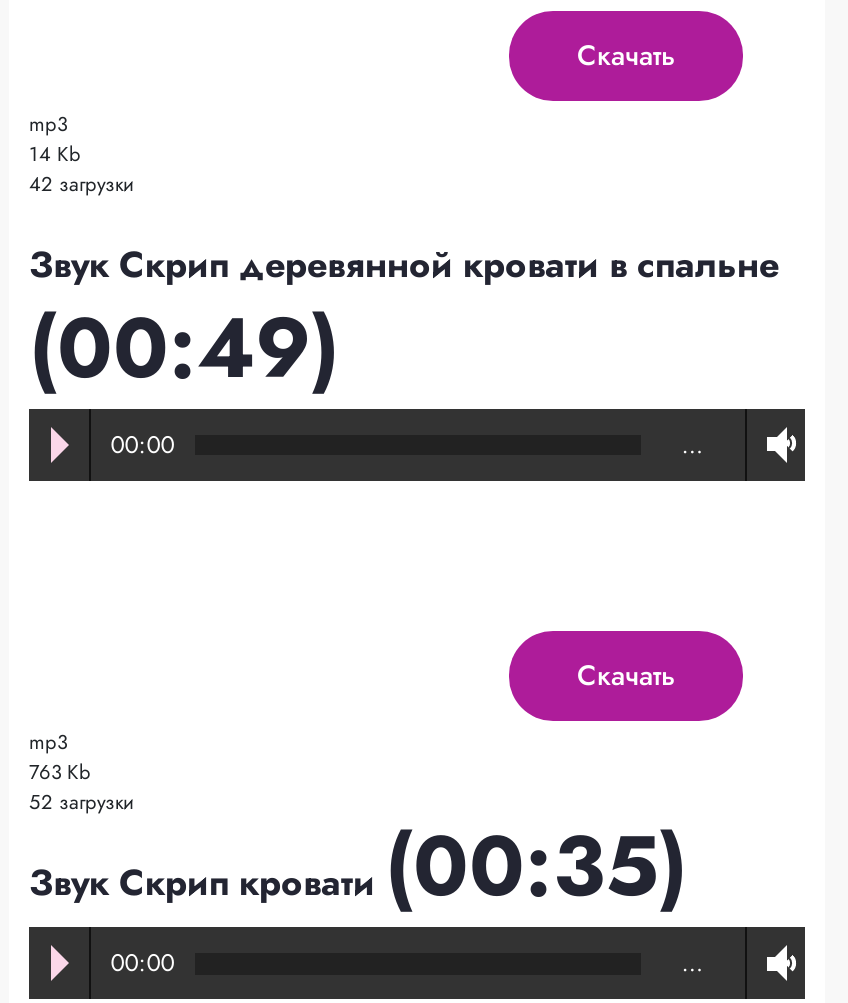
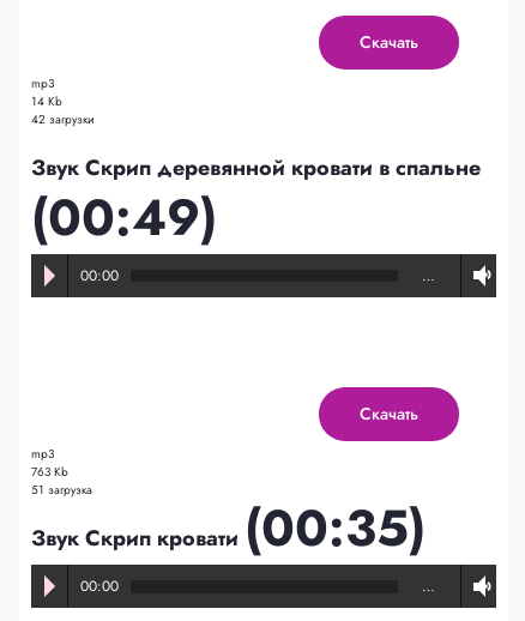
- 52 загрузки
+ 51 загрузка
